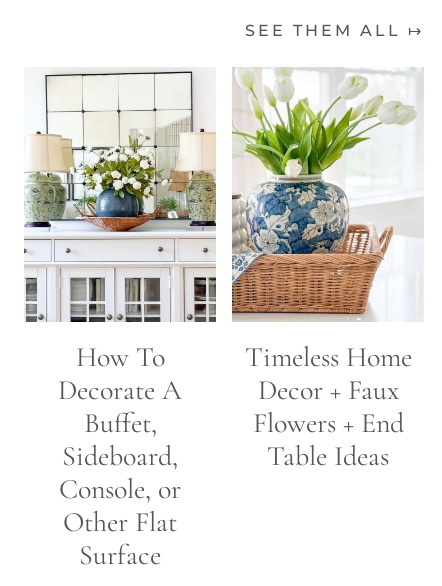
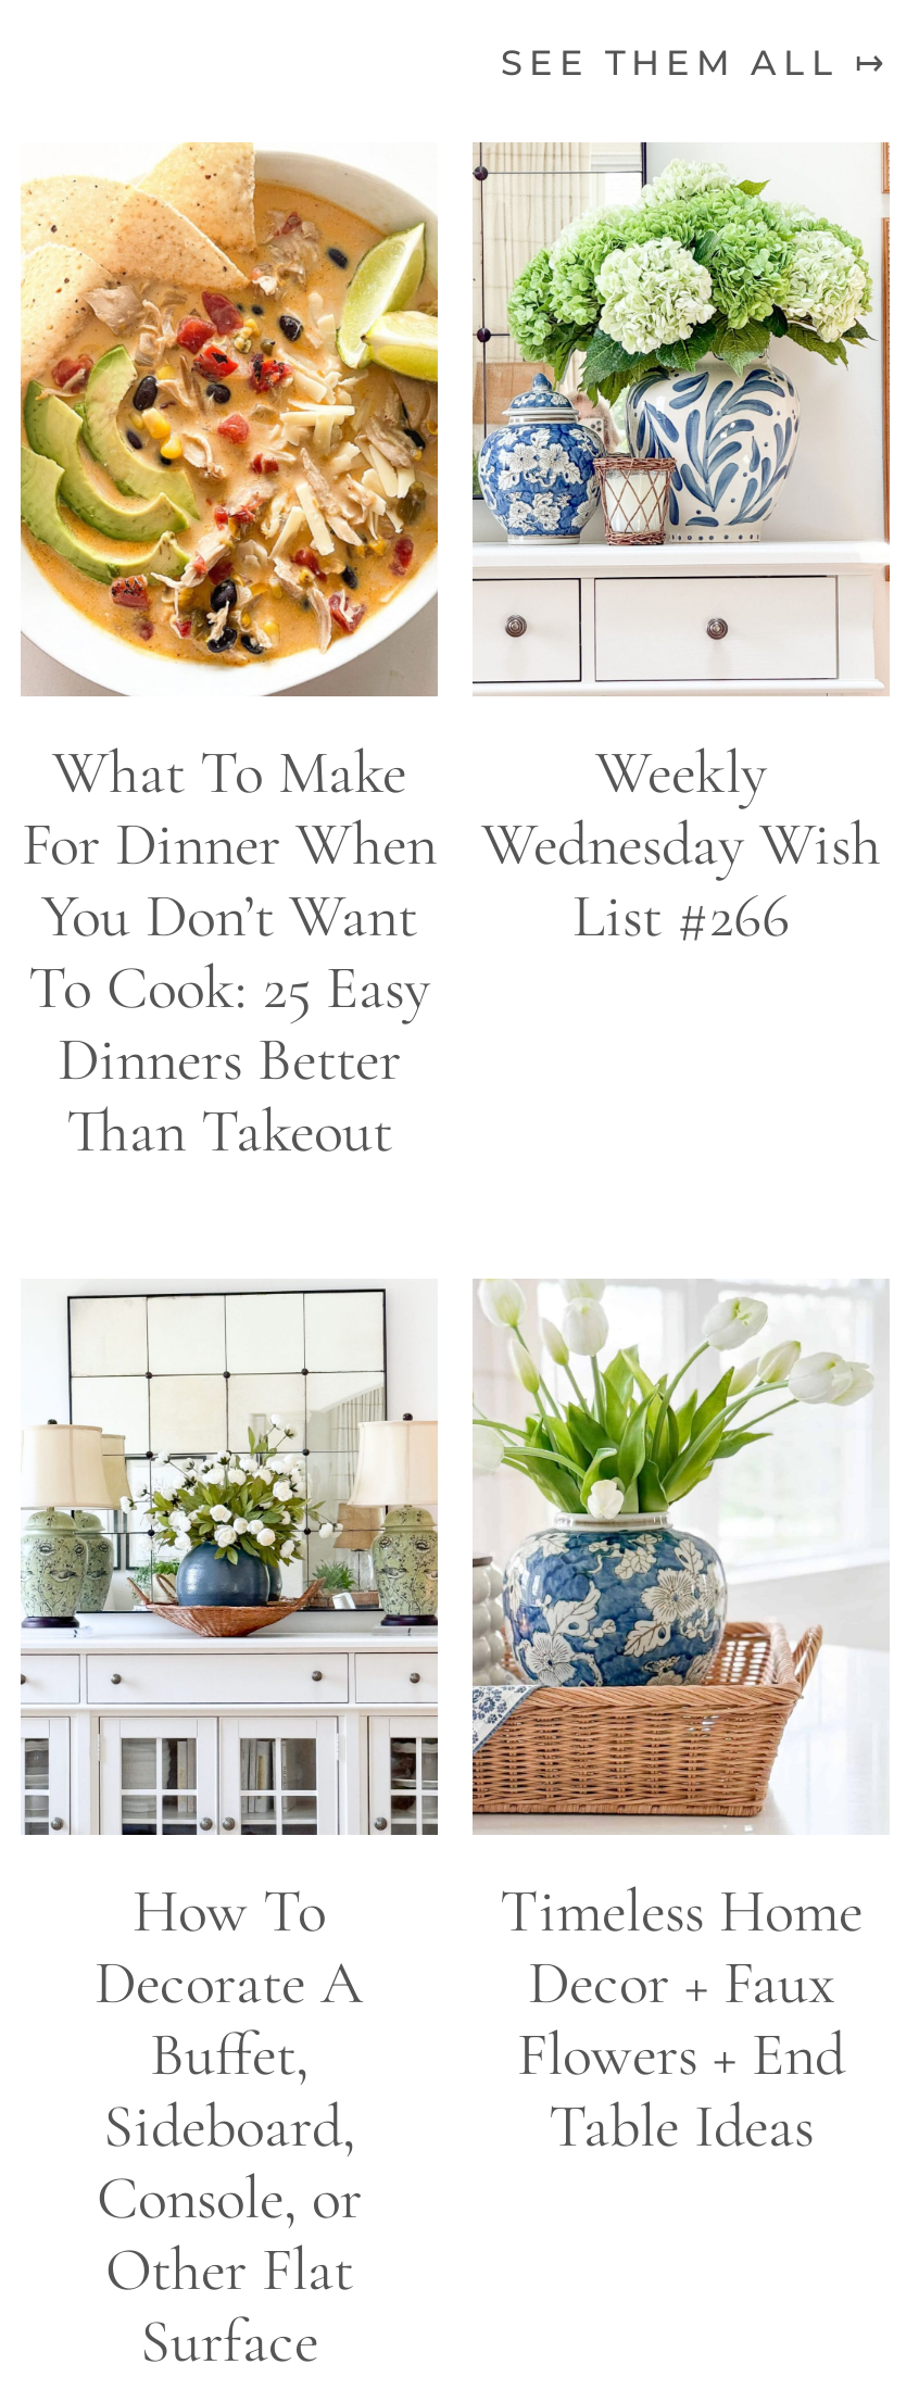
+ [image]
+ What To Make
+ For Dinner When
+ You Don’t Want
+ To Cook: 25 Easy
+ Dinners Better
+ Than Takeout

+ [image]
+ Weekly
+ Wednesday Wish
+ List #266
